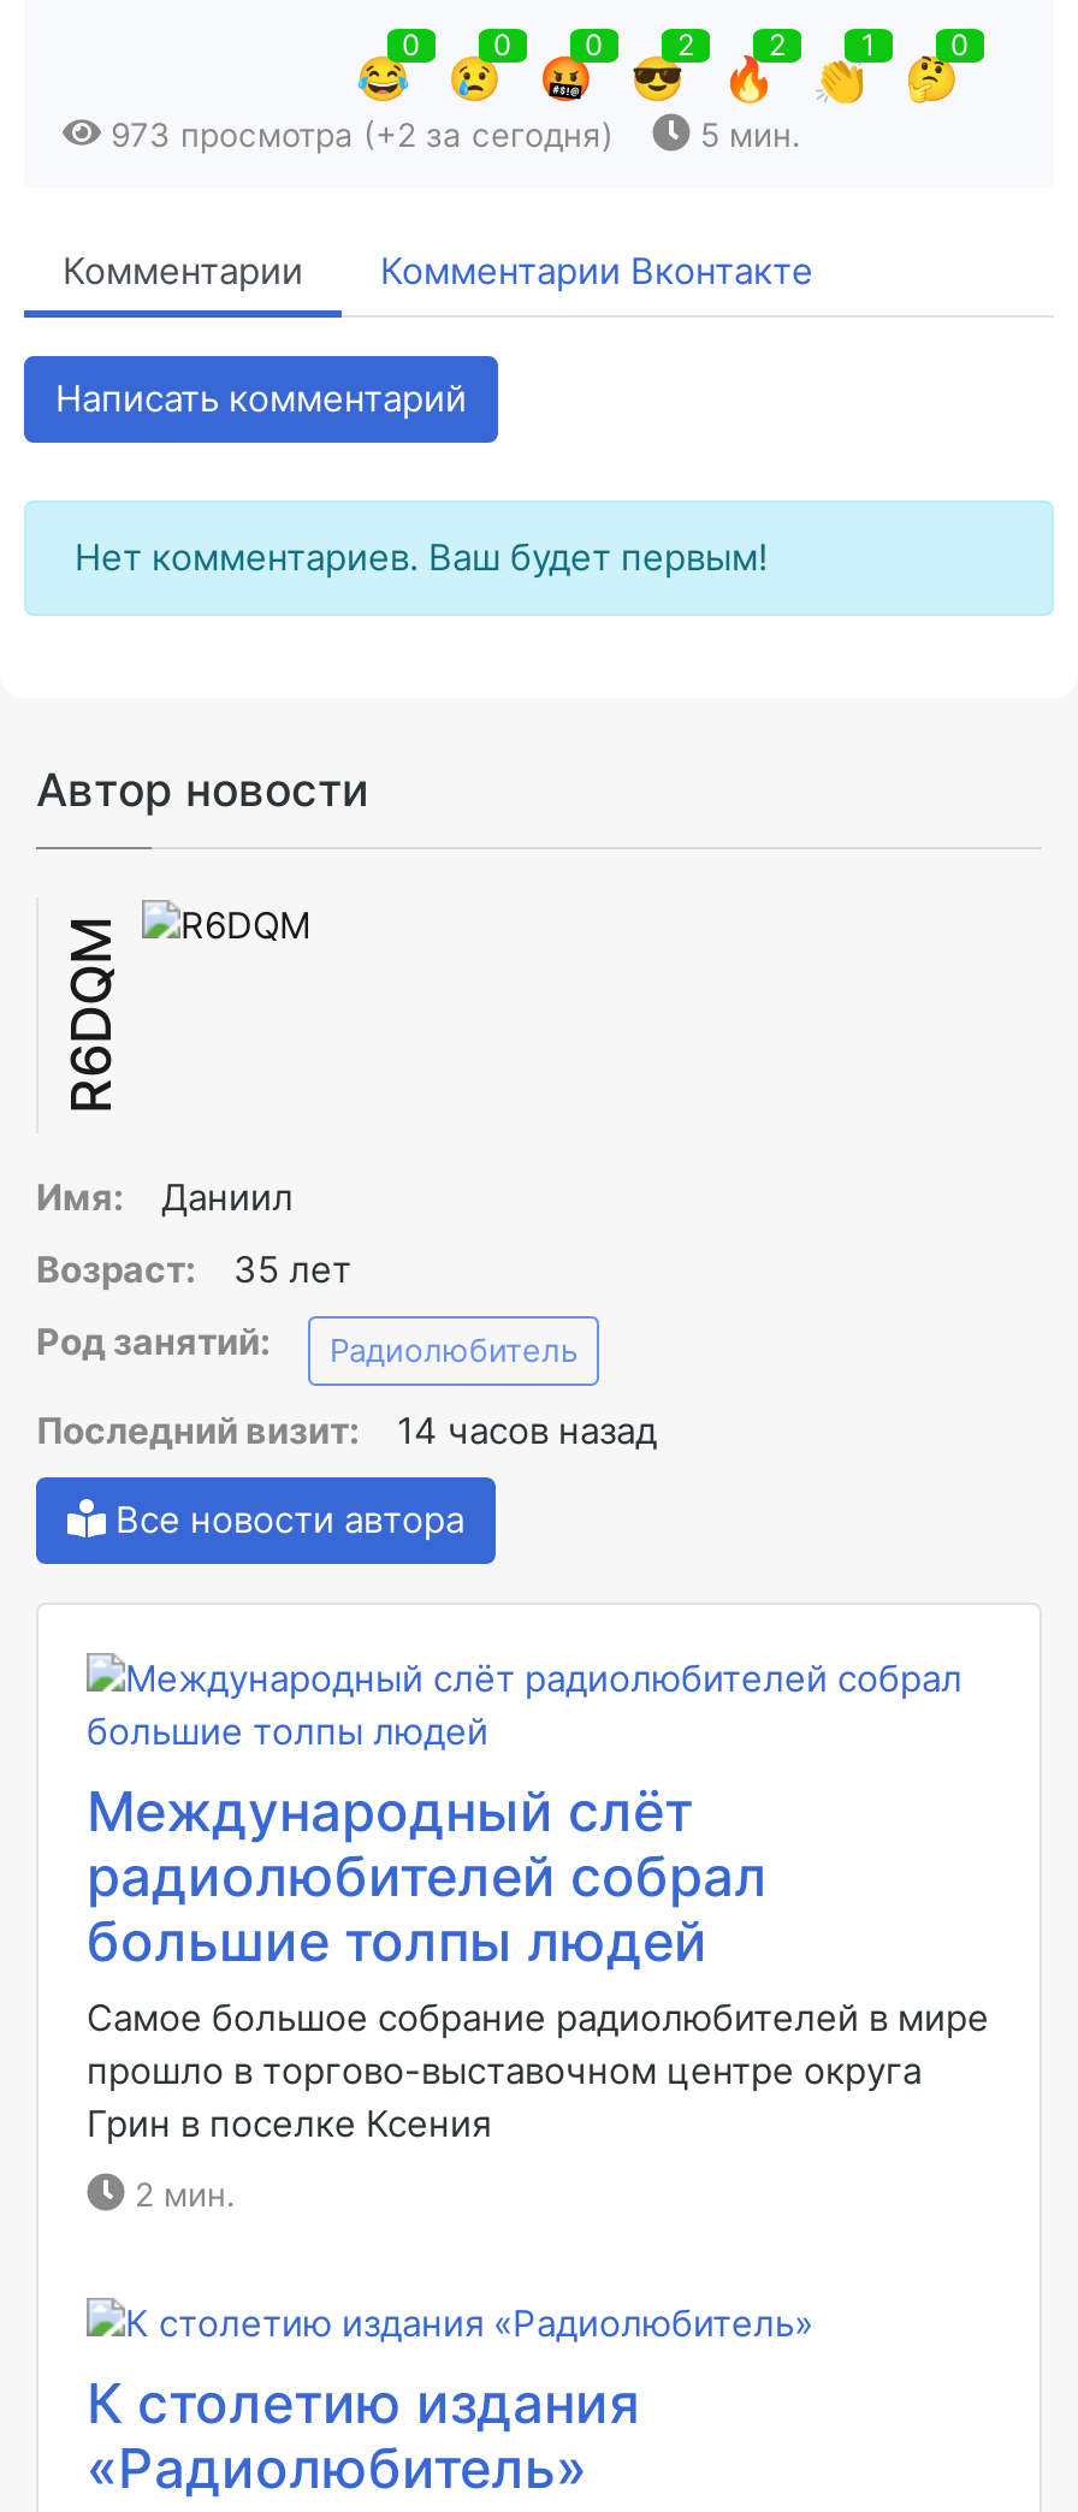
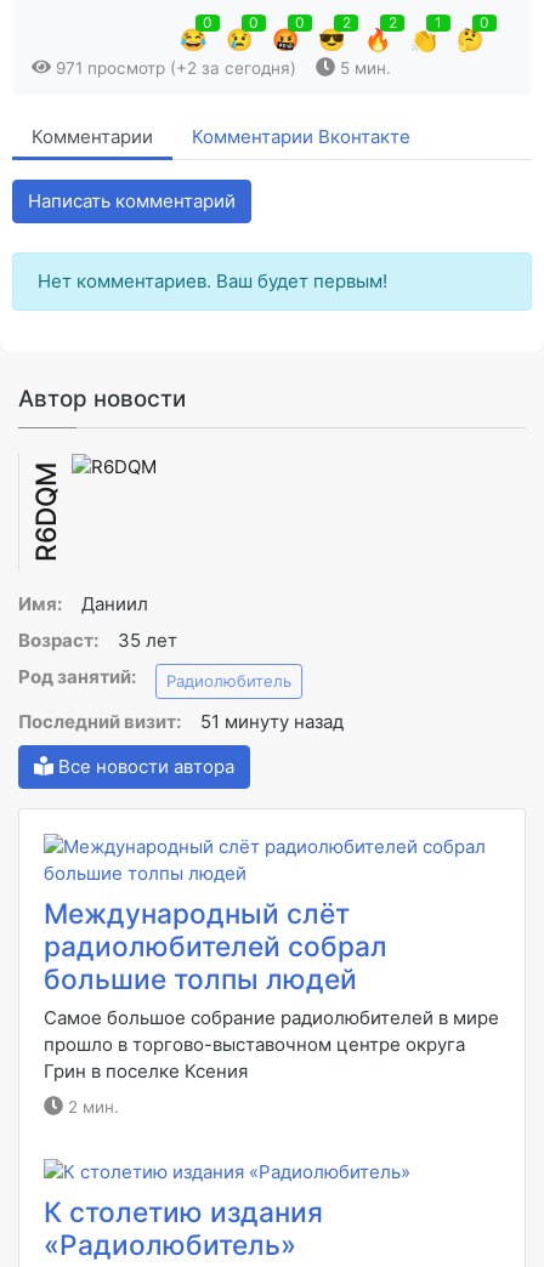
- 973 просмотра (+2 за сегодня)
+ 971 просмотр (+2 за сегодня)

- Последний визит: 14 часов назад
+ Последний визит: 51 минуту назад
